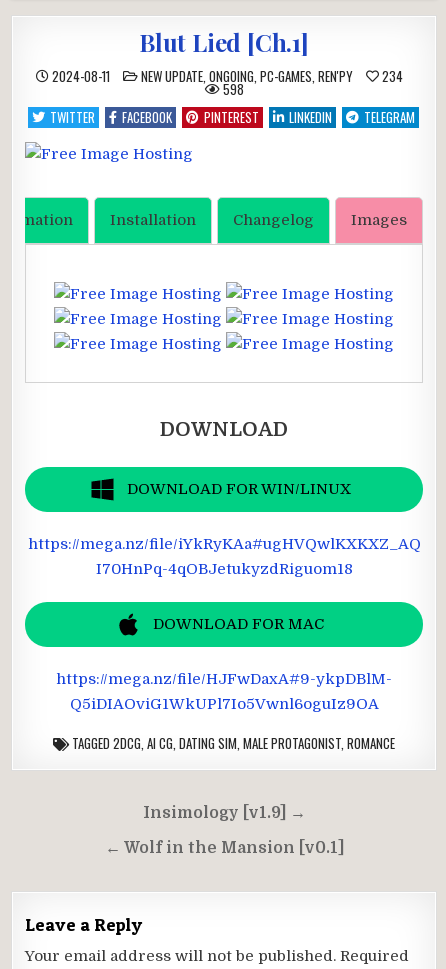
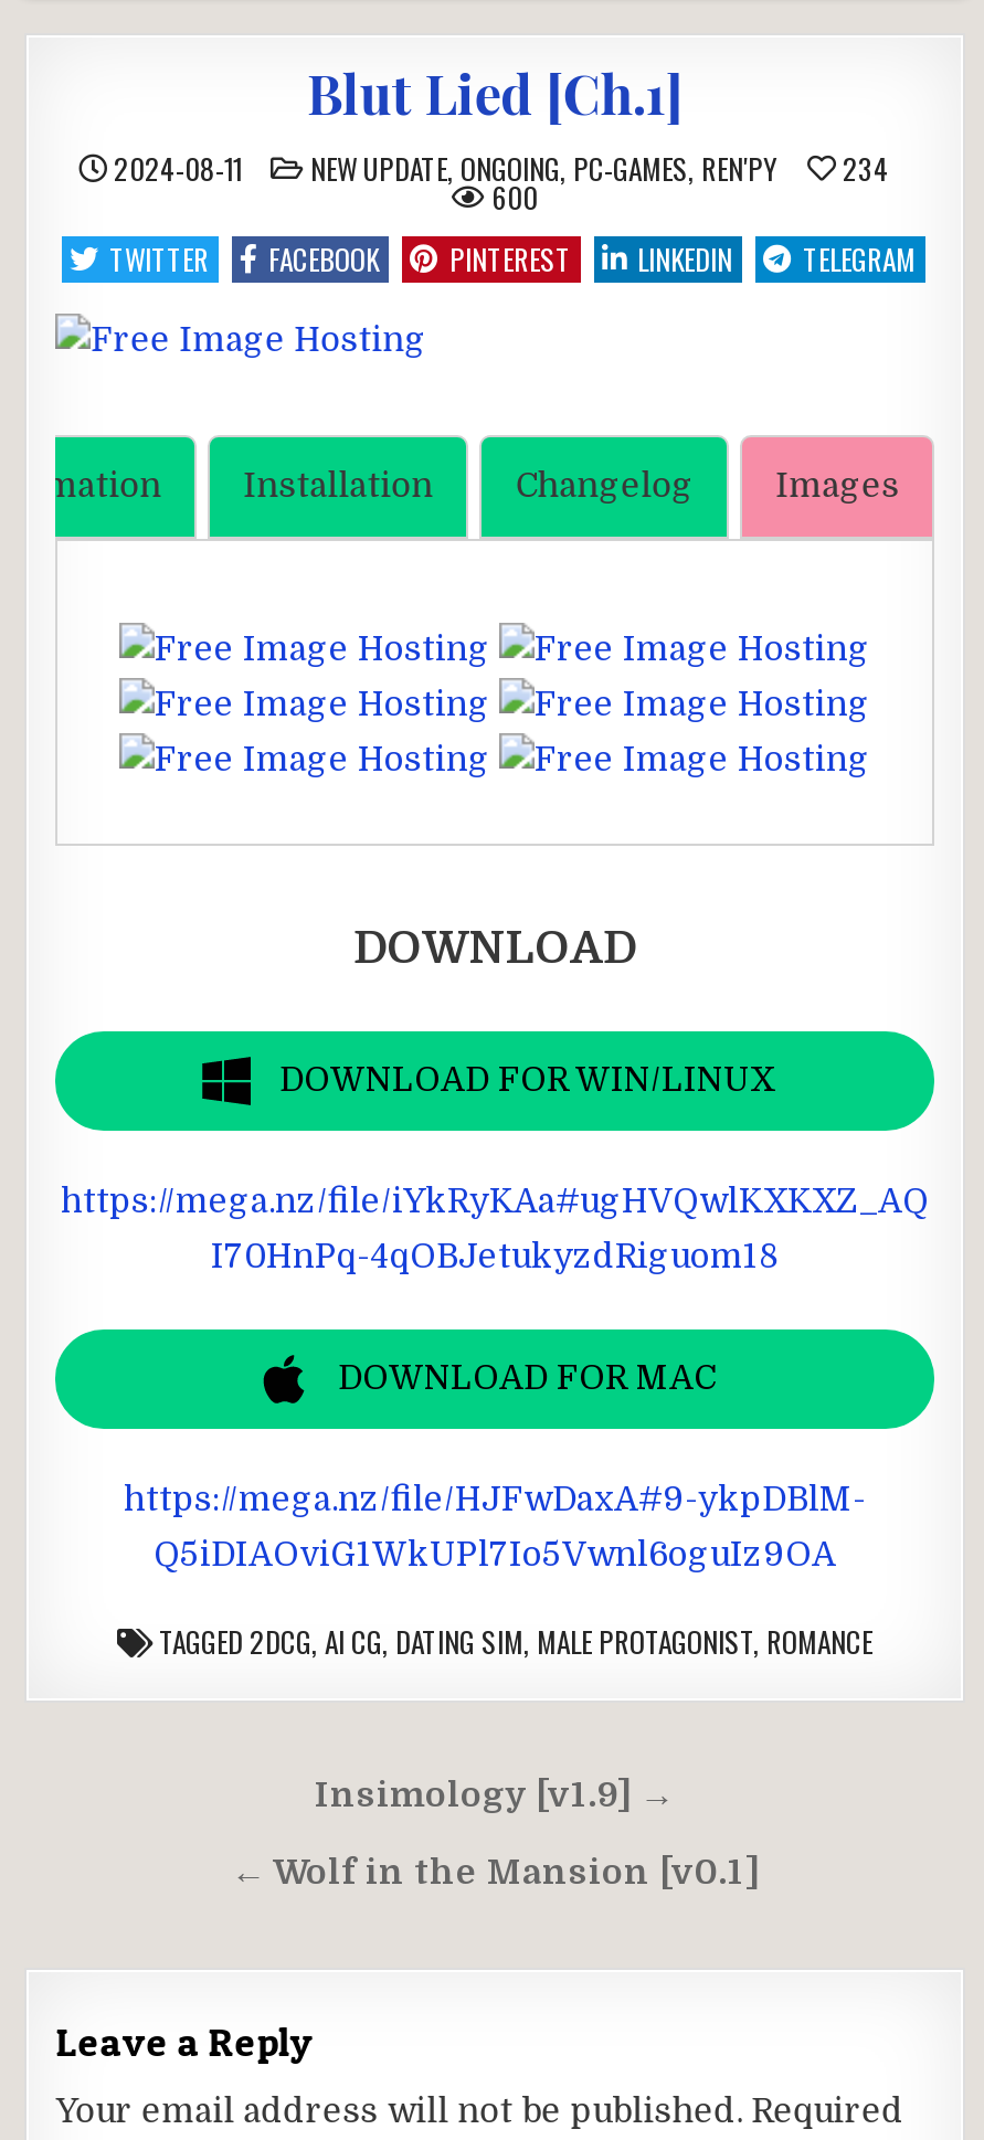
- 598
+ 600
